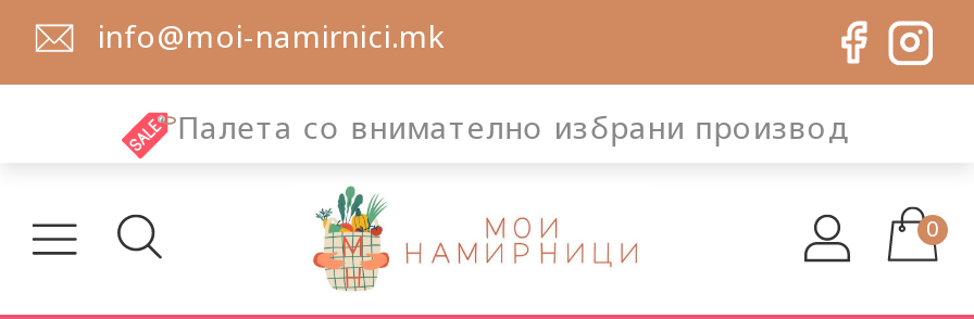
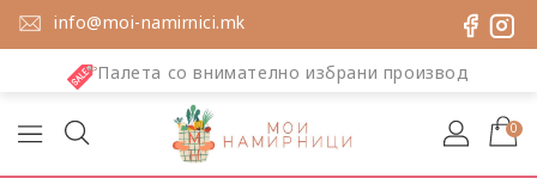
- Палета со внимателно избрани произво
+ Палета со внимателно избрани производи
